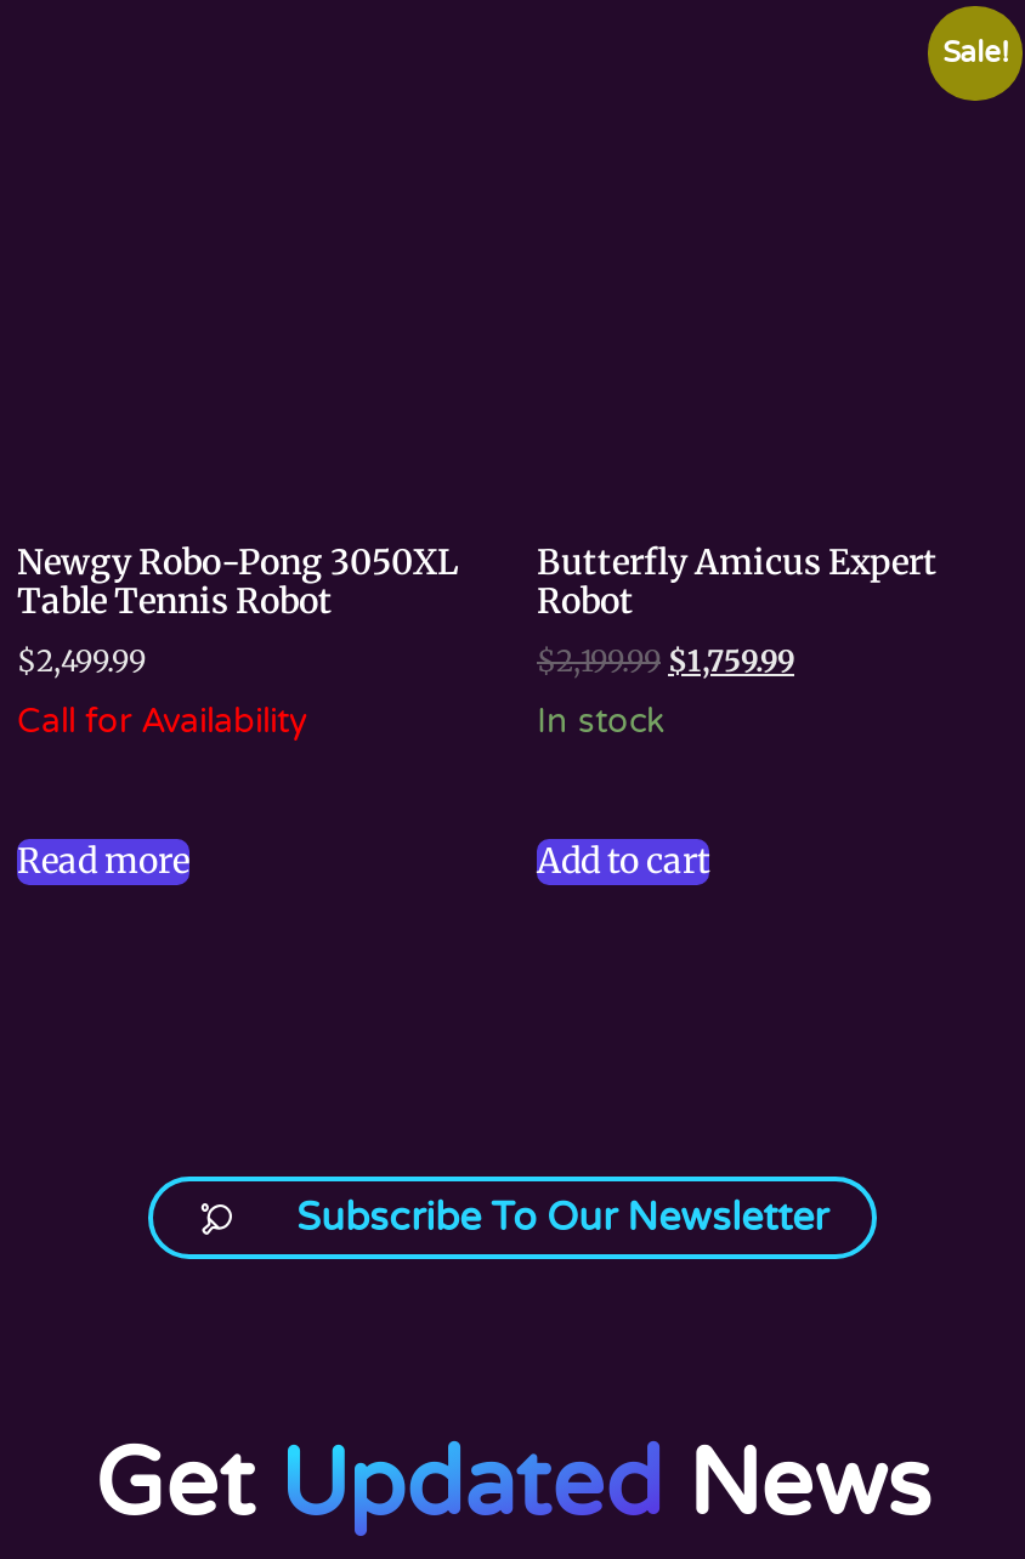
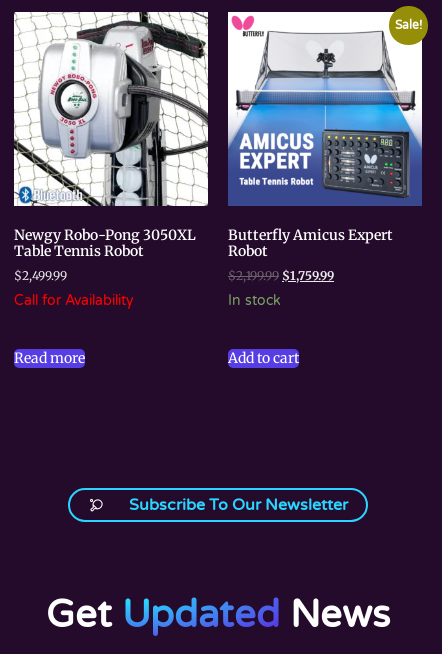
+ [image]

+ [image]
